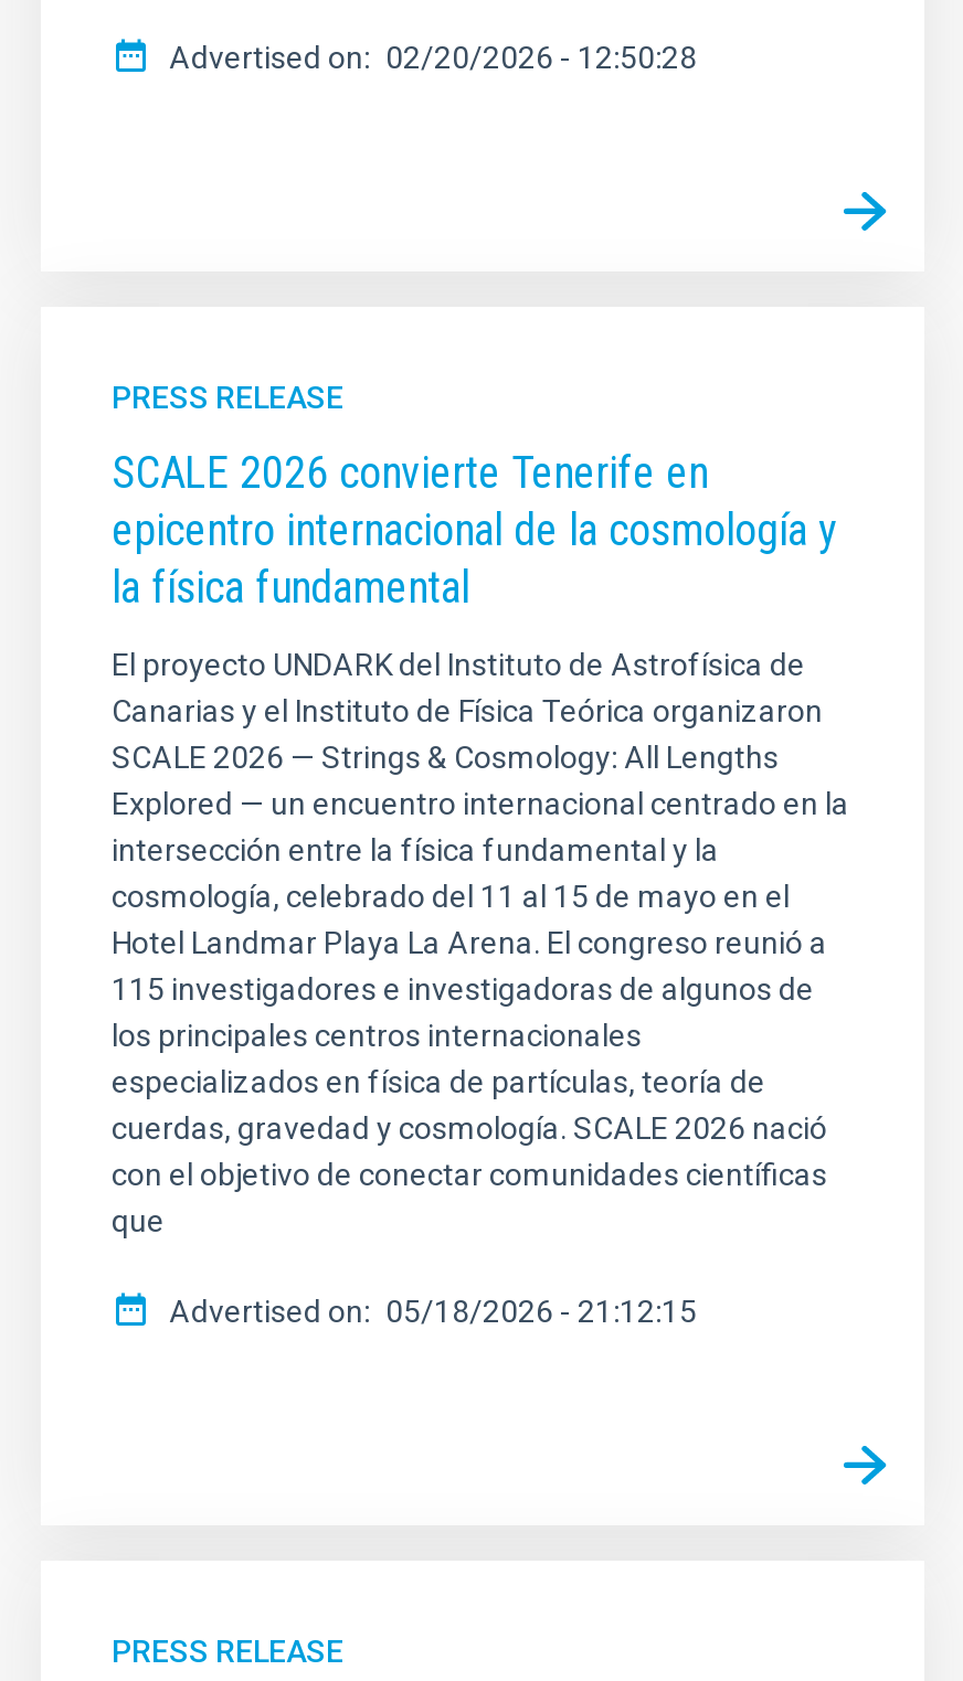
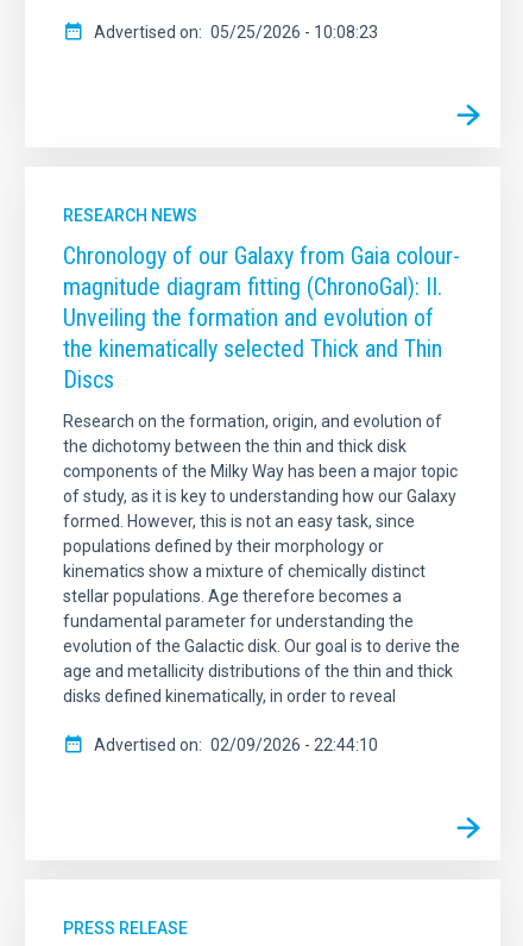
- Advertised on 02/20/2026 - 12:50:28
+ Advertised on 05/25/2026 - 10:08:23

- PRESS RELEASE
+ RESEARCH NEWS

- SCALE 2026 convierte Tenerife en
- epicentro internacional de la cosmología y
- la física fundamental
+ Chronology of our Galaxy from Gaia colour-
+ magnitude diagram fitting (ChronoGal): II.
+ Unveiling the formation and evolution of
+ the kinematically selected Thick and Thin
+ Discs

- El proyecto UNDARK del Instituto de Astrofísica de
- Canarias y el Instituto de Física Teórica organizaron
- SCALE 2026 — Strings & Cosmology: All Lengths
- Explored — un encuentro internacional centrado en la
- intersección entre la física fundamental y la
- cosmología, celebrado del 11 al 15 de mayo en el
- Hotel Landmar Playa La Arena. El congreso reunió a
- 115 investigadores e investigadoras de algunos de
- los principales centros internacionales
- especializados en física de partículas, teoría de
- cuerdas, gravedad y cosmología. SCALE 2026 nació
- con el objetivo de conectar comunidades científicas
- que
+ Research on the formation, origin, and evolution of
+ the dichotomy between the thin and thick disk
+ components of the Milky Way has been a major topic
+ of study, as it is key to understanding how our Galaxy
+ formed. However, this is not an easy task, since
+ populations defined by their morphology or
+ kinematics show a mixture of chemically distinct
+ stellar populations. Age therefore becomes a
+ fundamental parameter for understanding the
+ evolution of the Galactic disk. Our goal is to derive the
+ age and metallicity distributions of the thin and thick
+ disks defined kinematically, in order to reveal

- Advertised on 05/18/2026 - 21:12:15
+ Advertised on 02/09/2026 - 22:44:10
